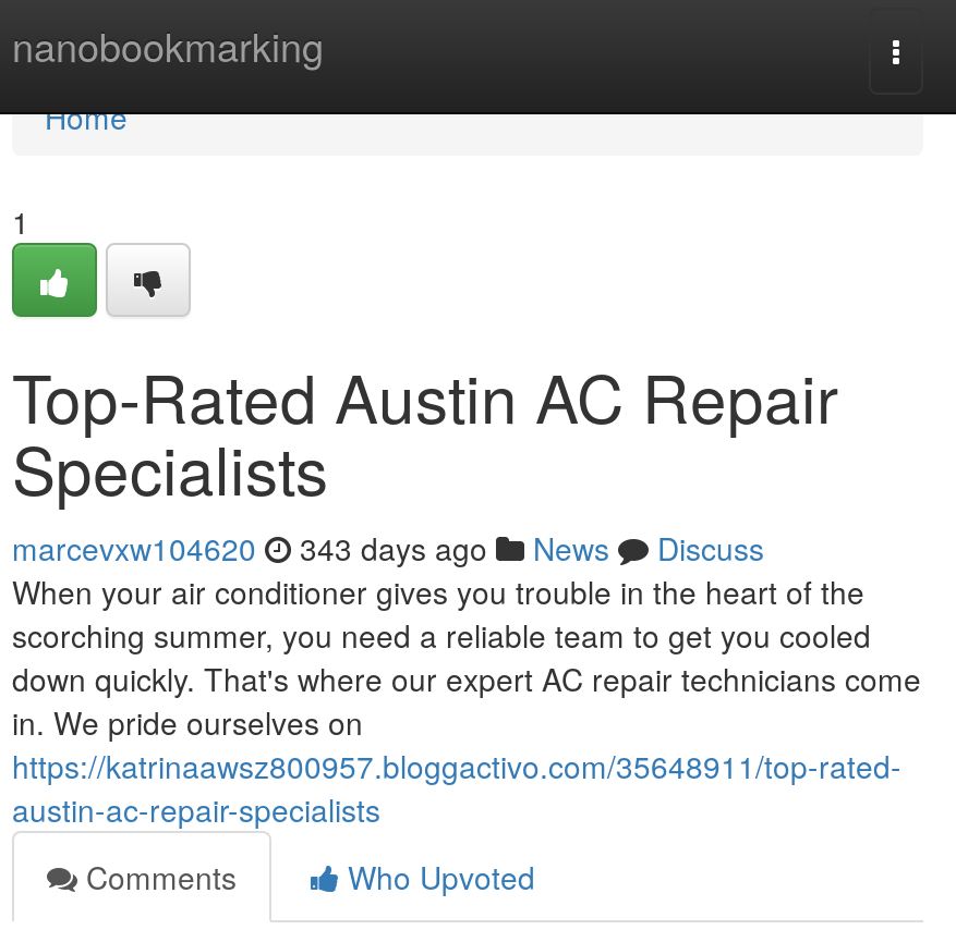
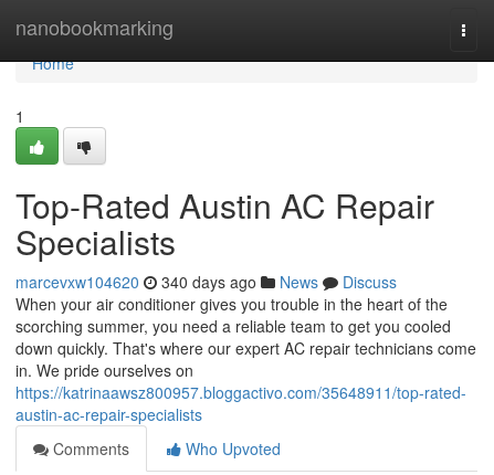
- marcevxw104620 343 days ago News Discuss
+ marcevxw104620 340 days ago News Discuss
